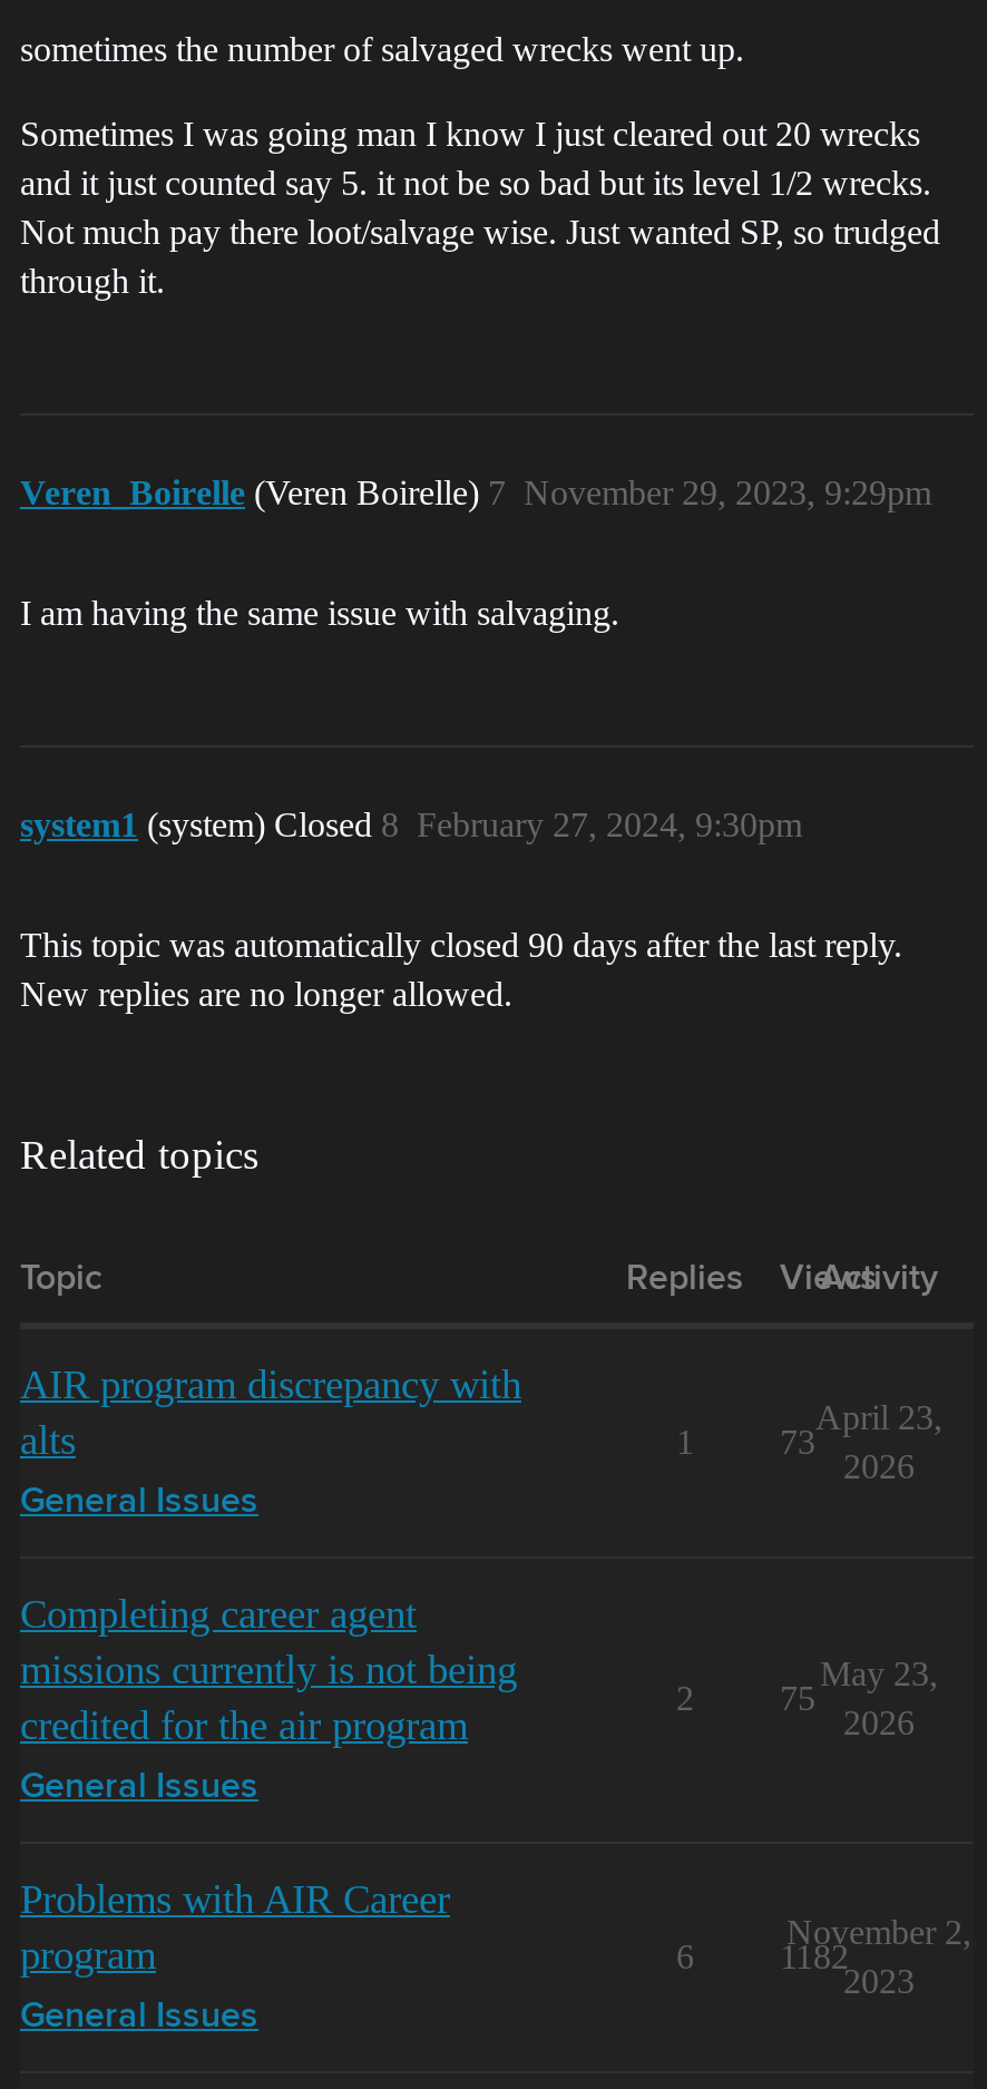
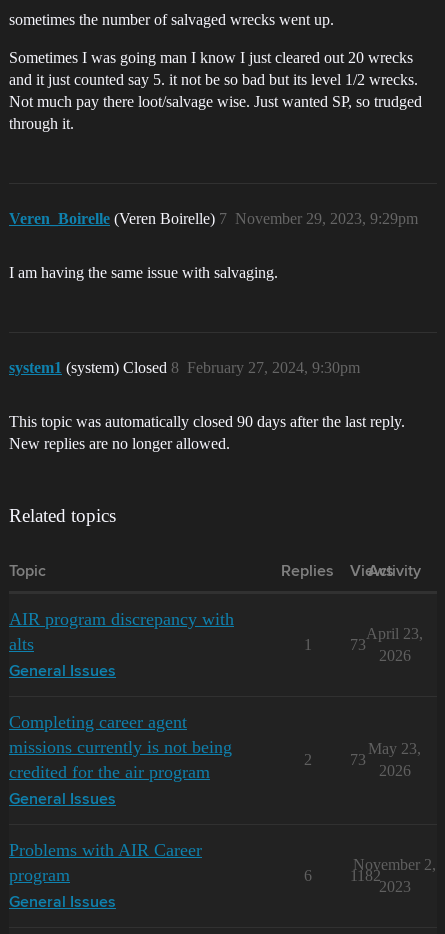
- 75
+ 73
